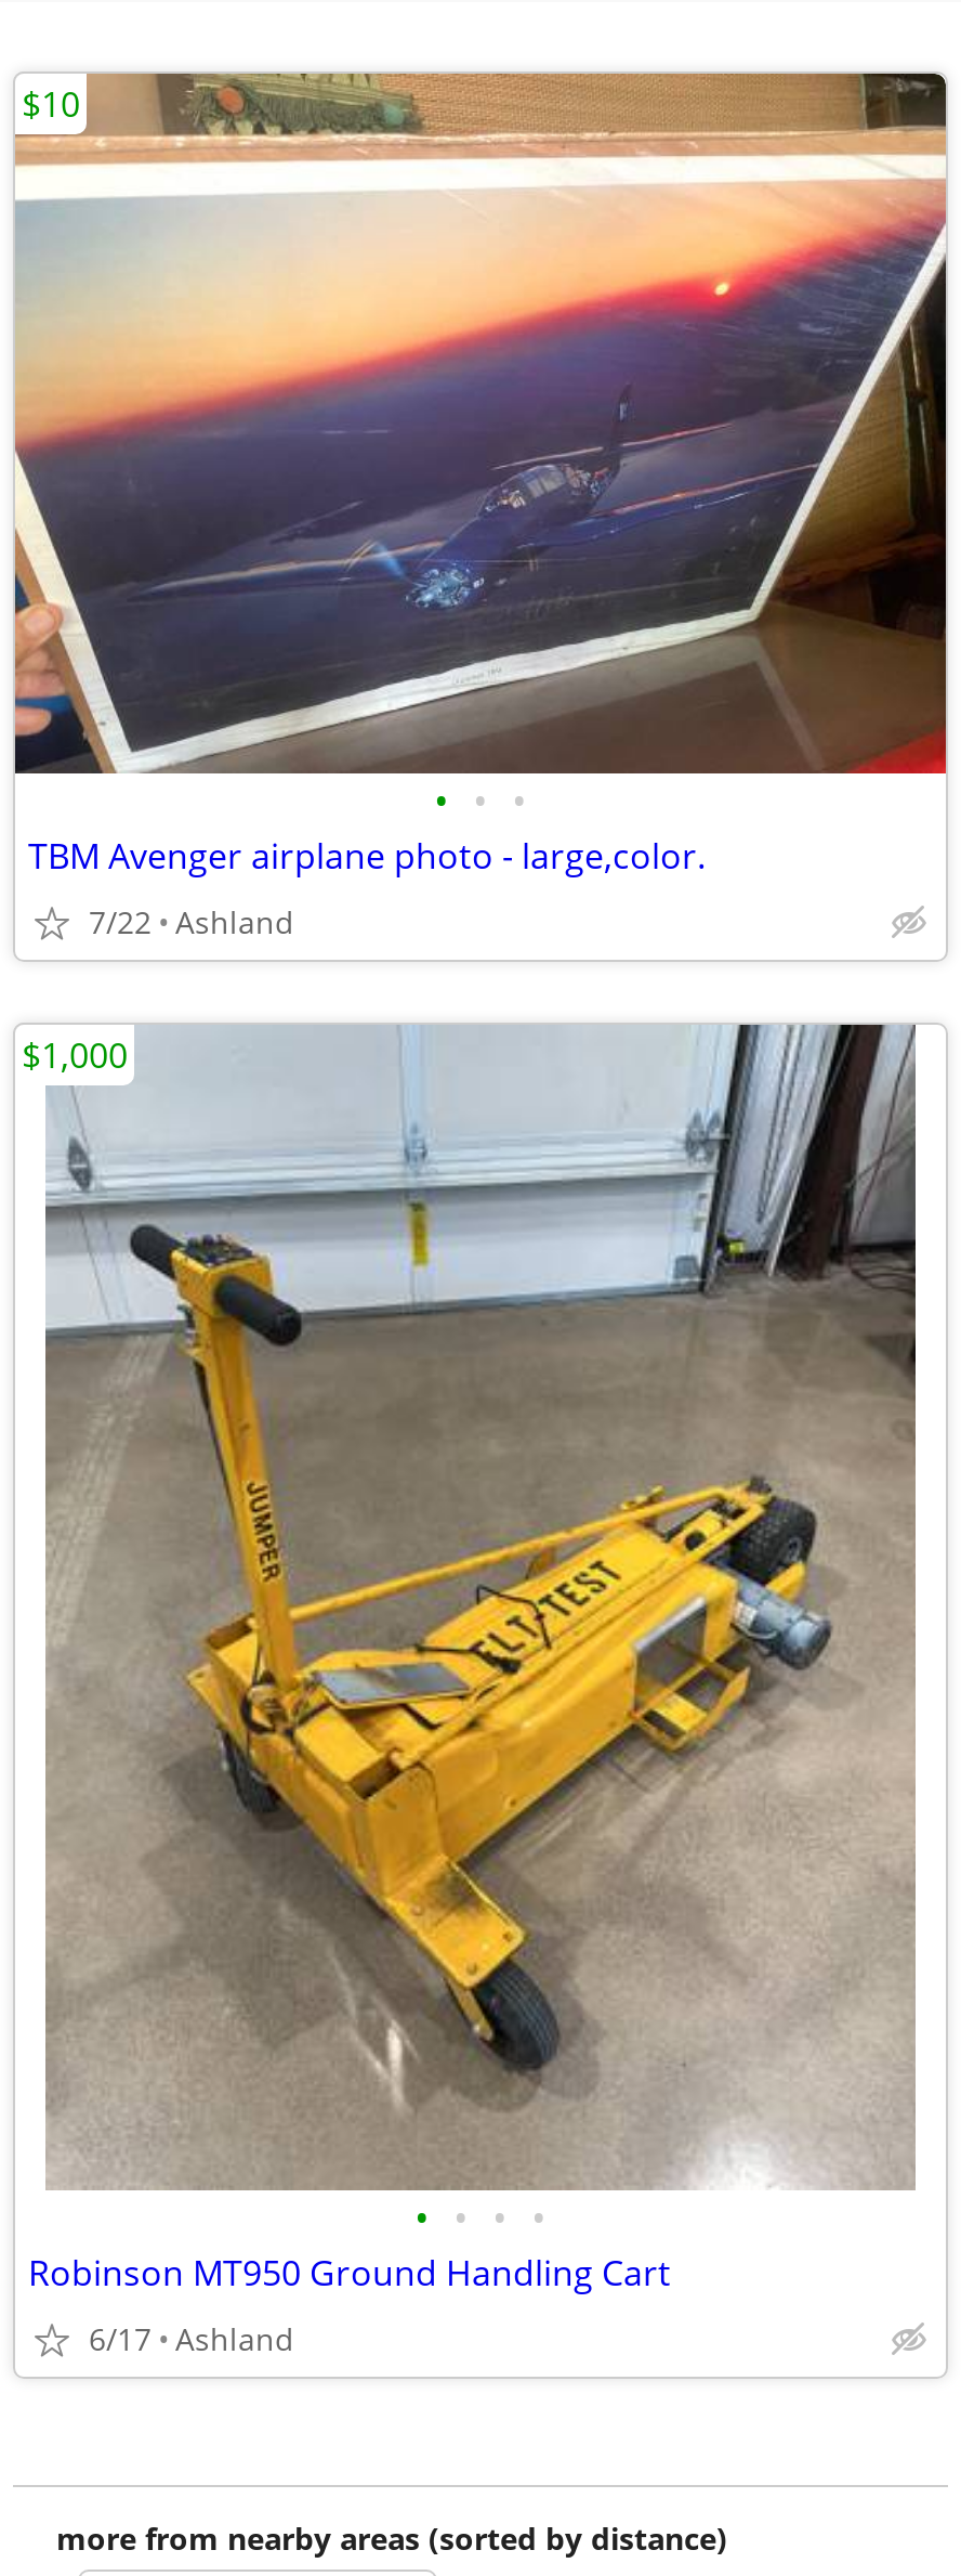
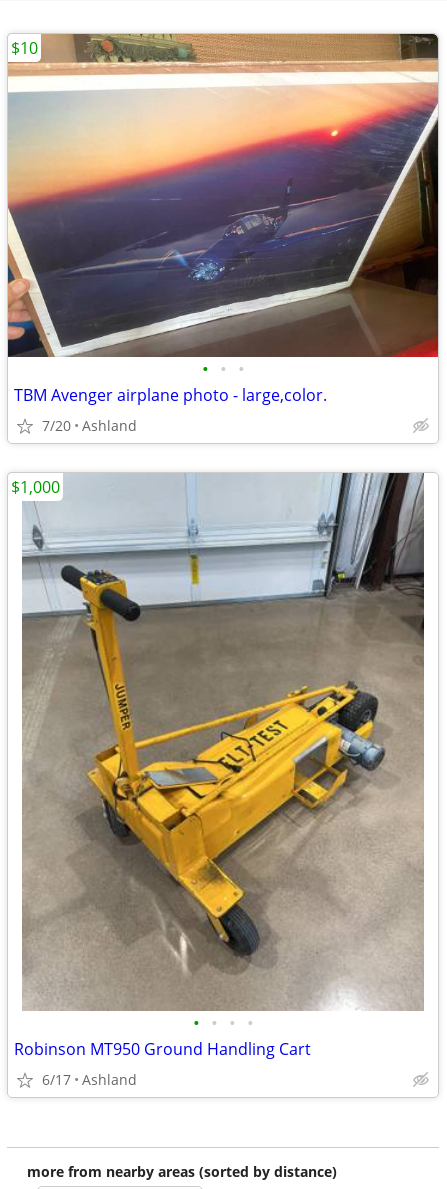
- 7/22 Ashland
+ 7/20 Ashland
